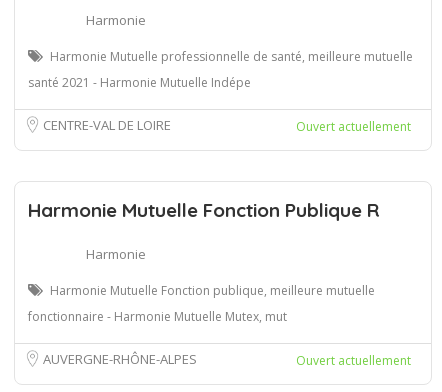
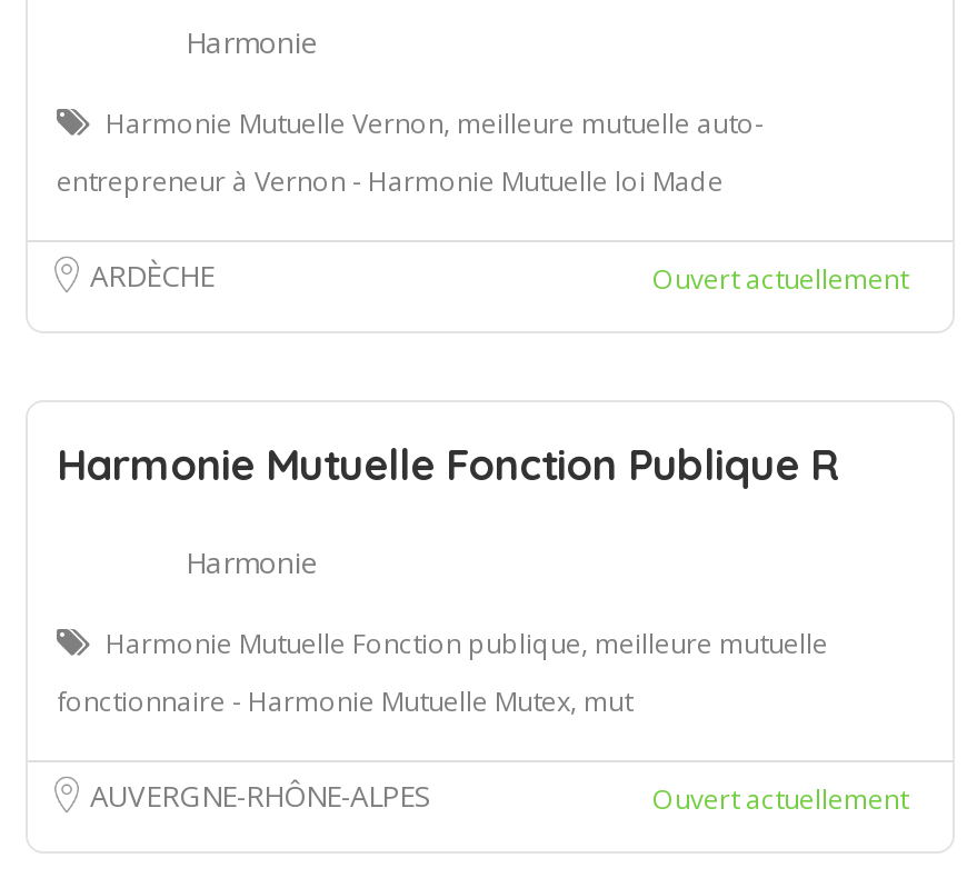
- Harmonie Mutuelle professionnelle de santé, meilleure mutuelle
+ Harmonie Mutuelle Vernon, meilleure mutuelle auto-

- santé 2021 - Harmonie Mutuelle Indépe
+ entrepreneur à Vernon - Harmonie Mutuelle loi Made

- CENTRE-VAL DE LOIRE
+ ARDÈCHE
